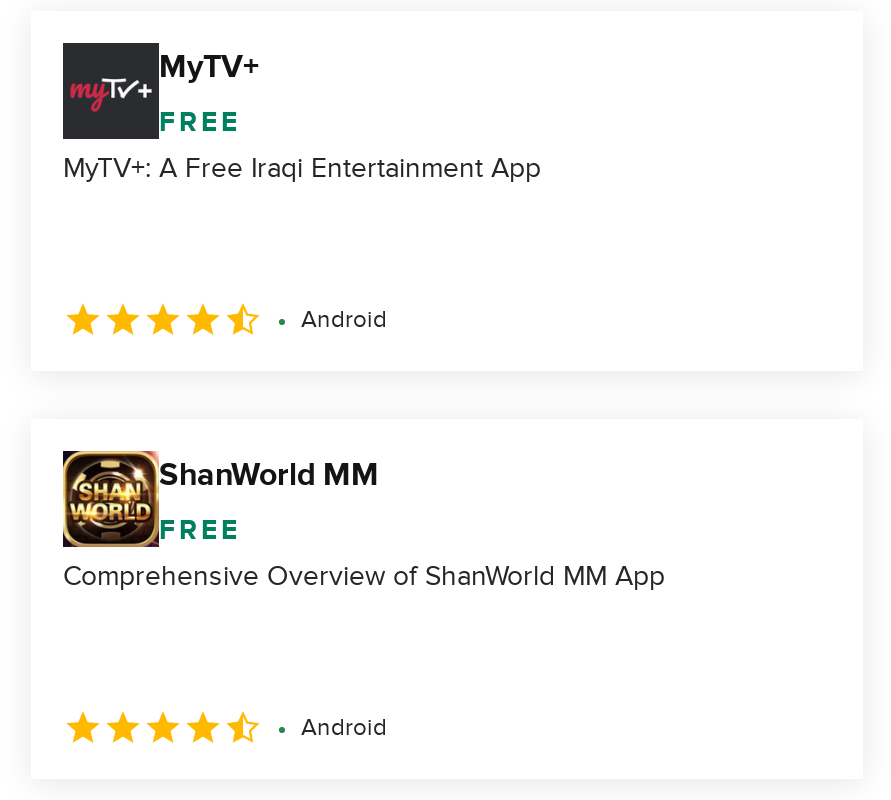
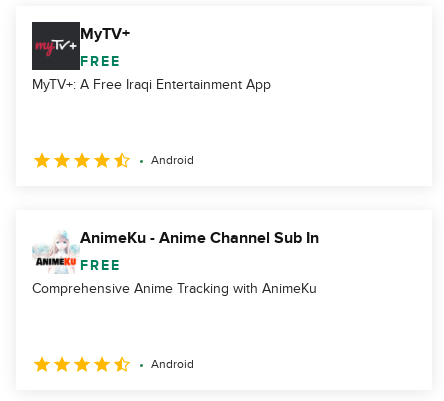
- [image]
- ShanWorld MM
+ [image]
+ AnimeKu - Anime Channel Sub In

- Comprehensive Overview of ShanWorld MM App
+ Comprehensive Anime Tracking with AnimeKu
